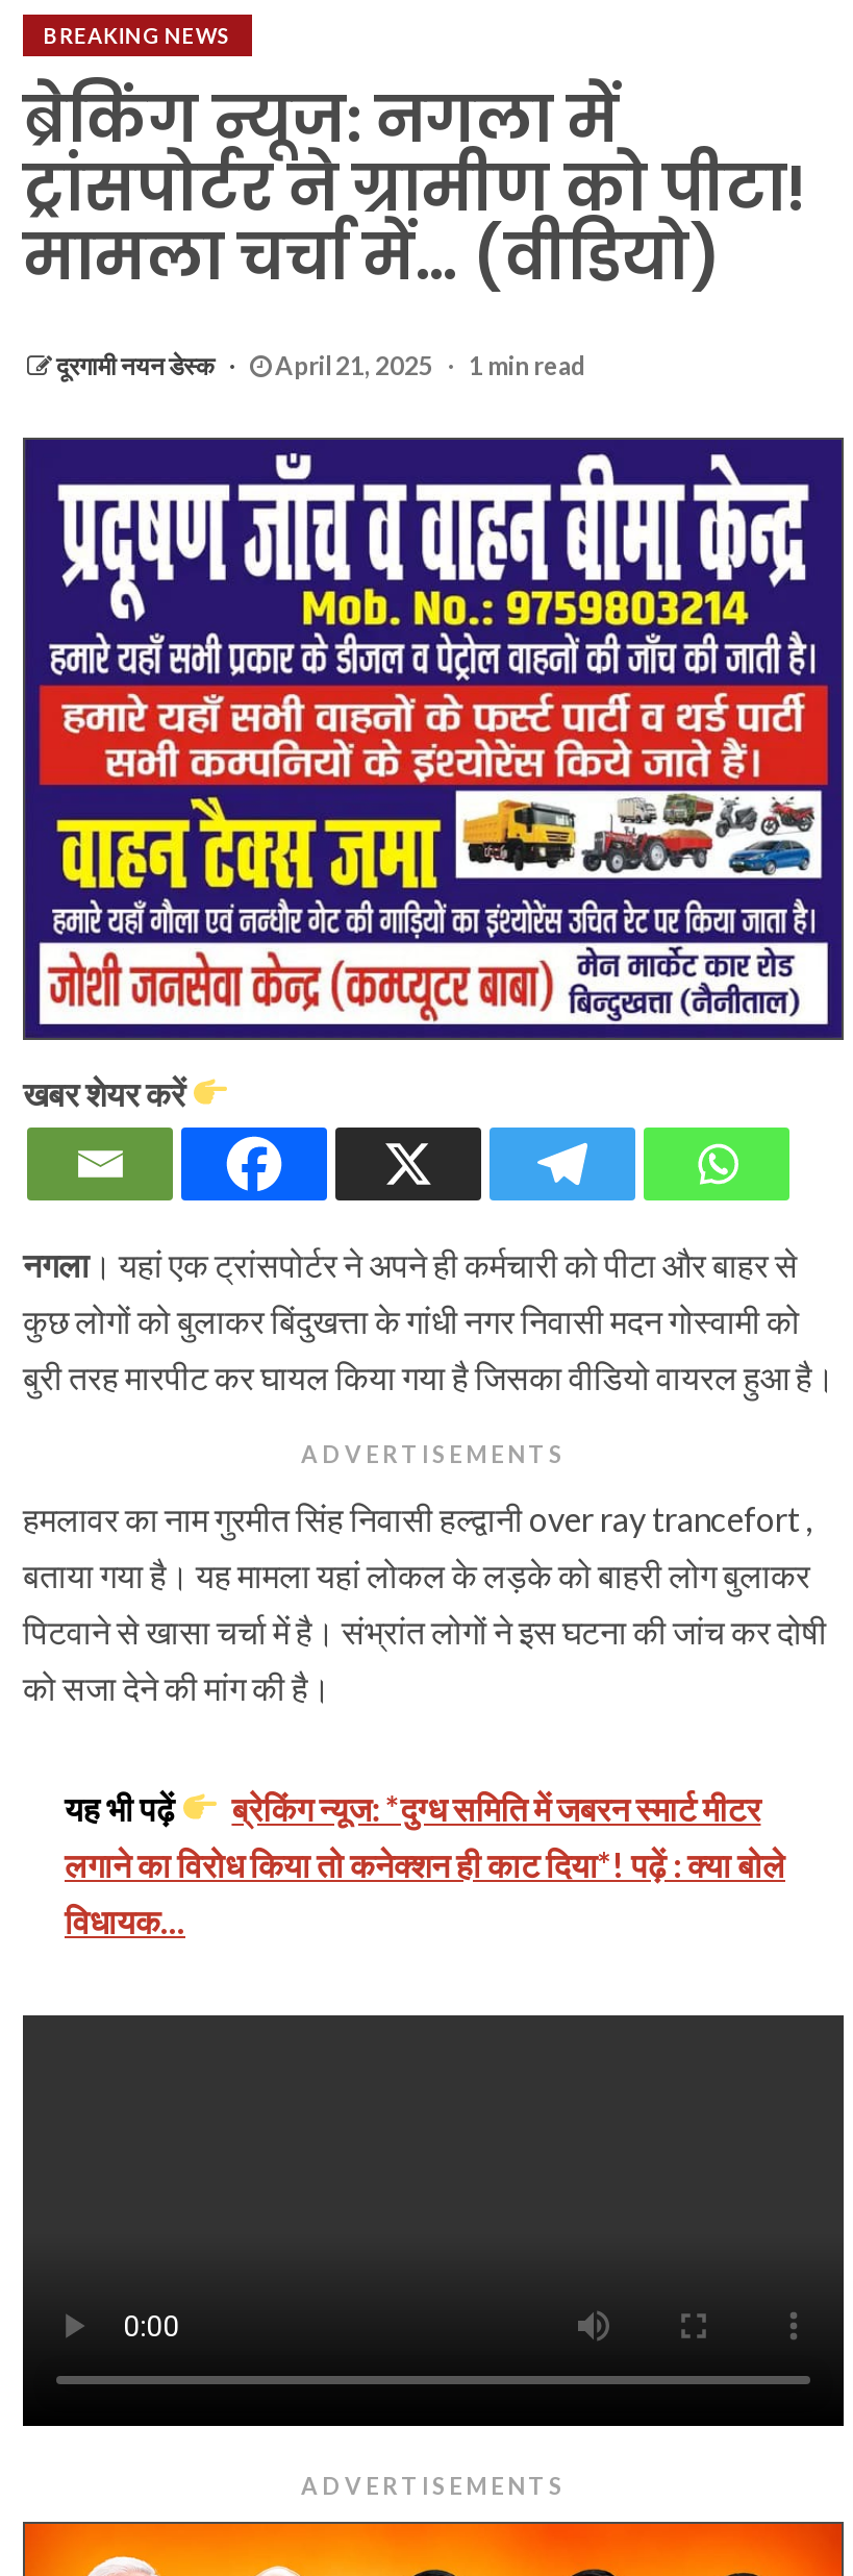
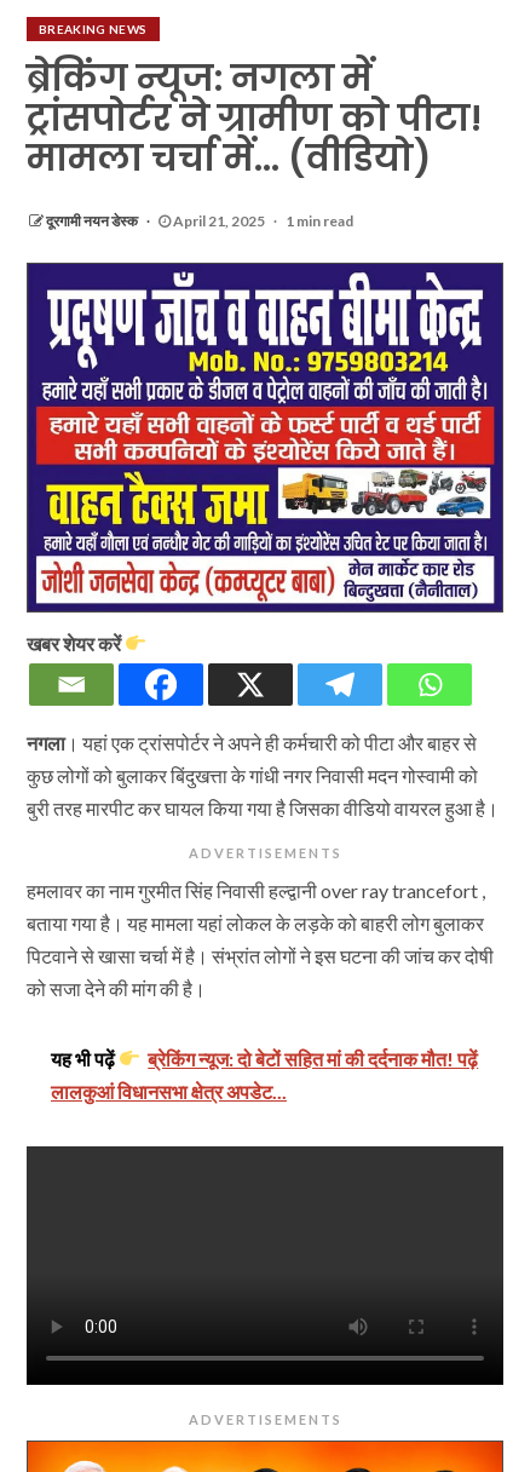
- ब्रेकिंग न्यूज: *दुग्ध समिति में जबरन स्मार्ट मीटर
- लगाने का विरोध किया तो कनेक्शन ही काट दिया*! पढ़ें : क्या बोले
- विधायक...
+ ब्रेकिंग न्यूज: दो बेटों सहित मां की दर्दनाक मौत! पढ़ें
+ लालकुआं विधानसभा क्षेत्र अपडेट...
